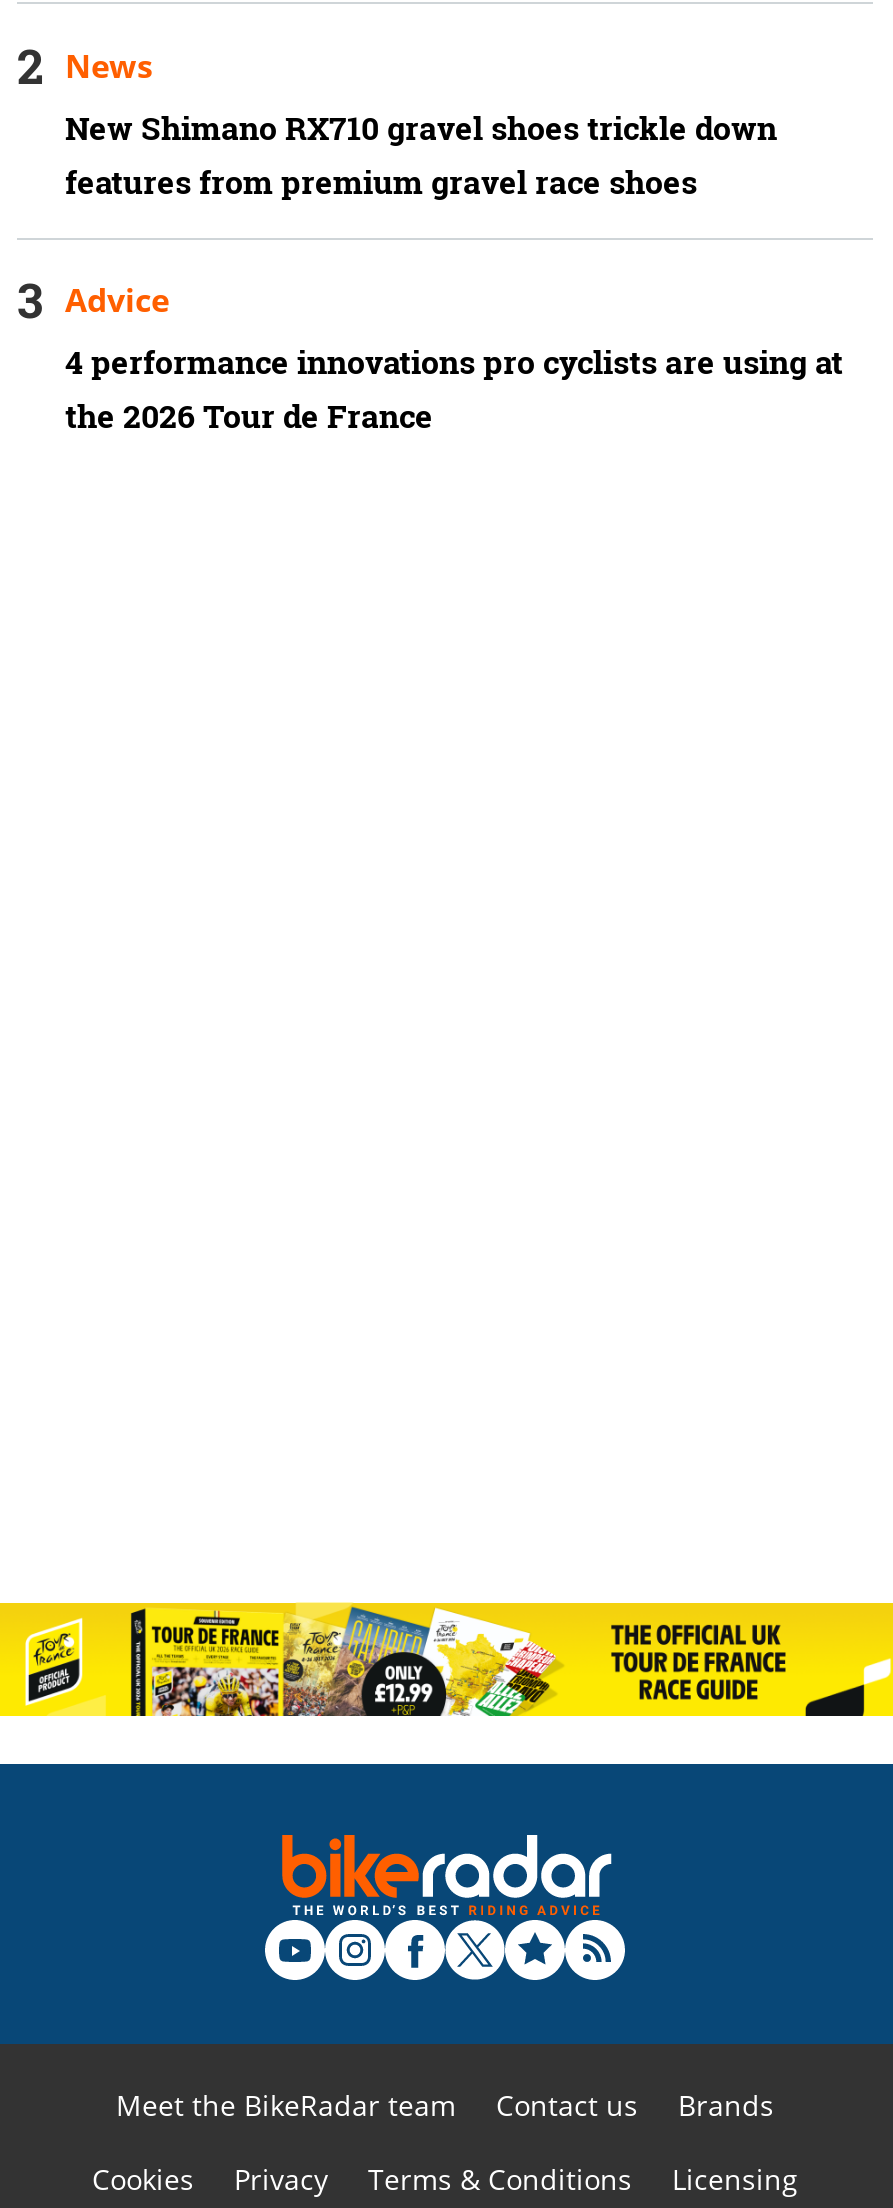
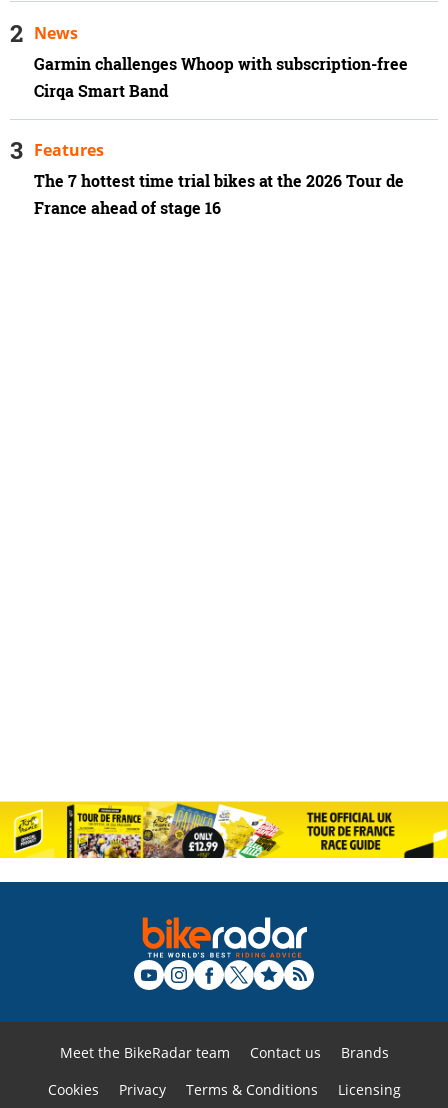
- New Shimano RX710 gravel shoes trickle down
- features from premium gravel race shoes
+ Garmin challenges Whoop with subscription-free
+ Cirqa Smart Band

- Advice
+ Features

- 4 performance innovations pro cyclists are using at
- the 2026 Tour de France
+ The 7 hottest time trial bikes at the 2026 Tour de
+ France ahead of stage 16
